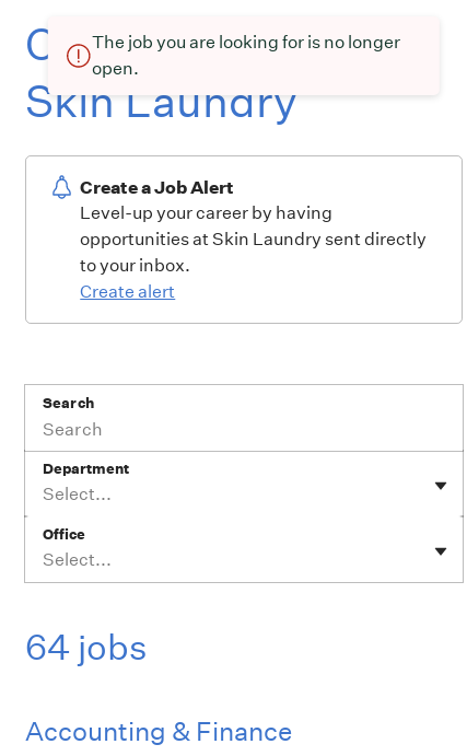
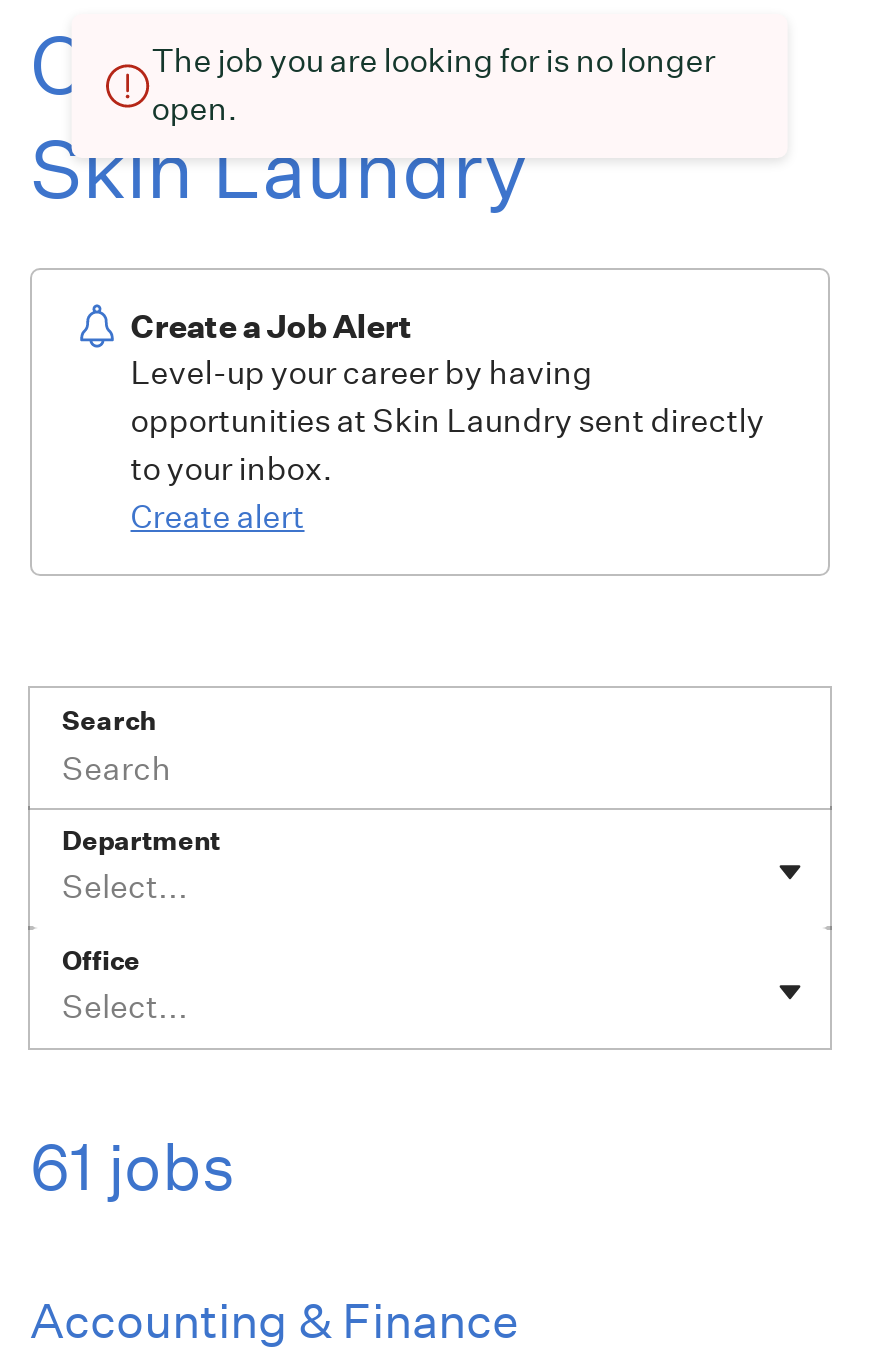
- 64 jobs
+ 61 jobs
